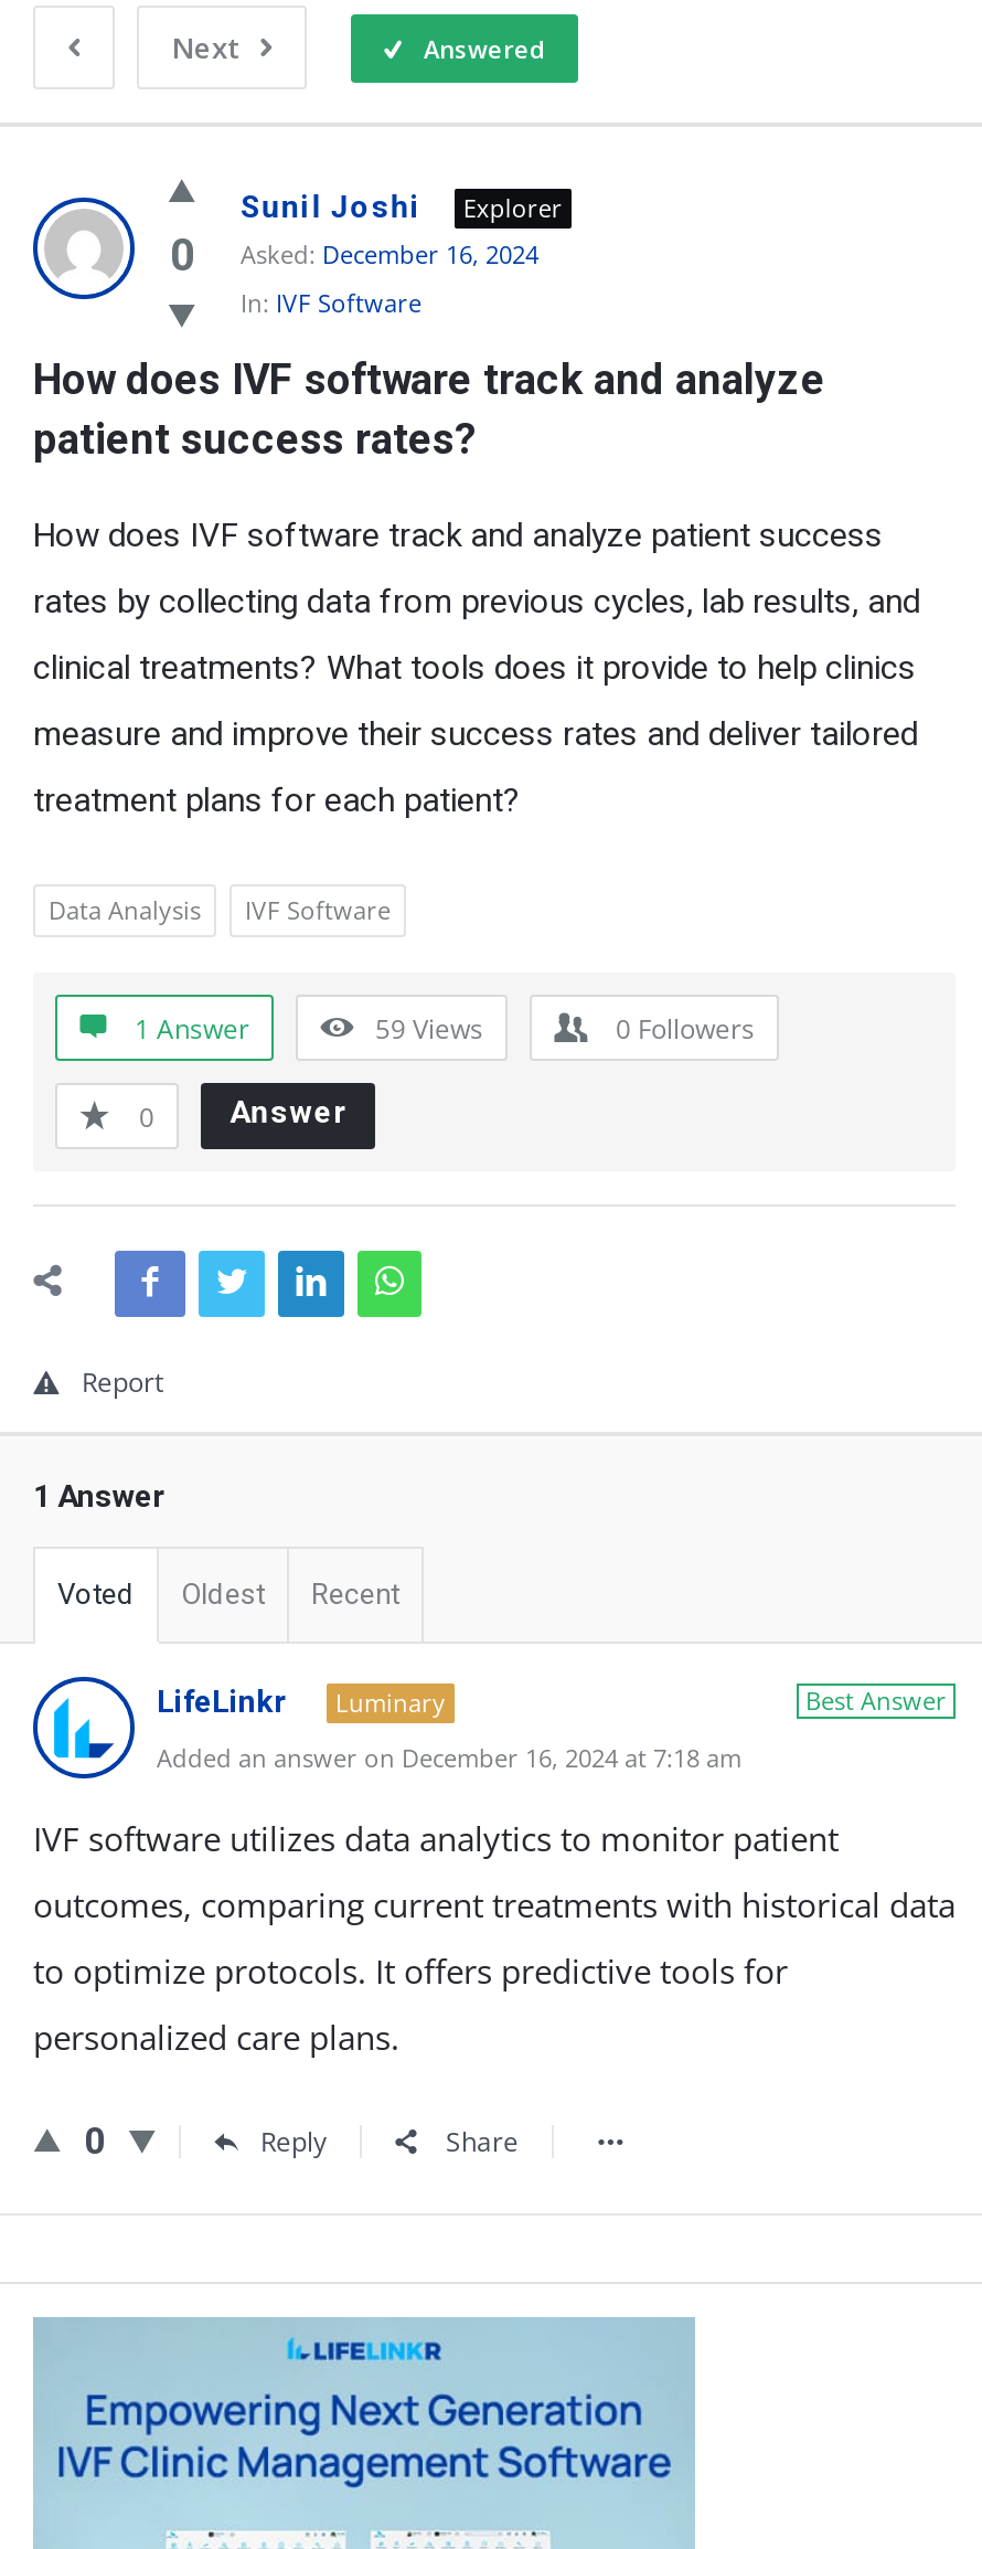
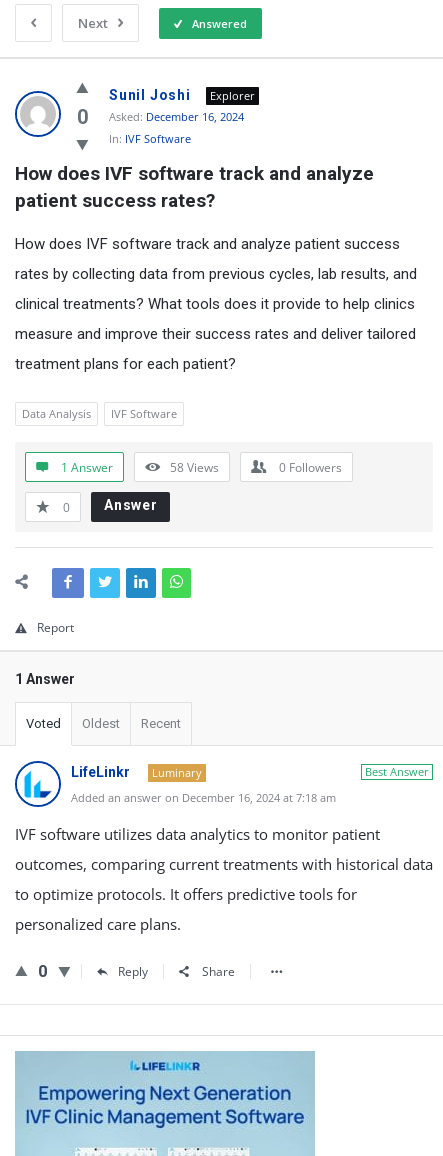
- 59 Views
+ 58 Views
